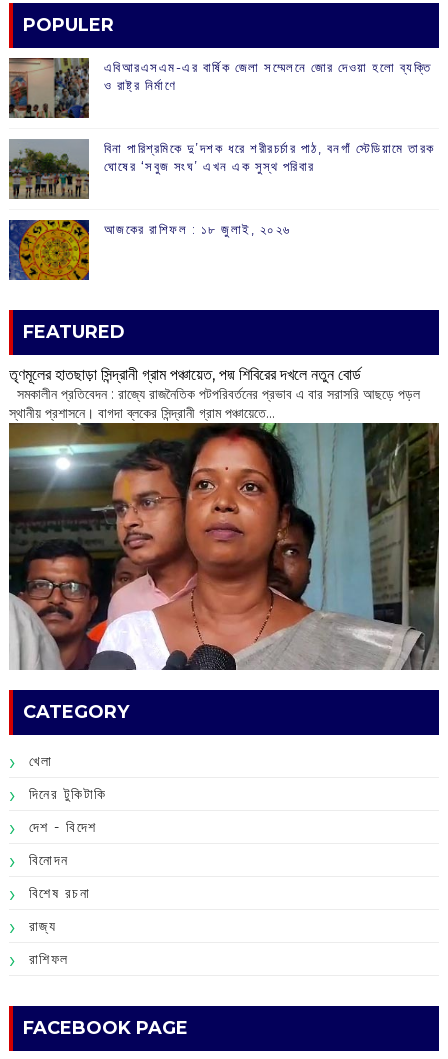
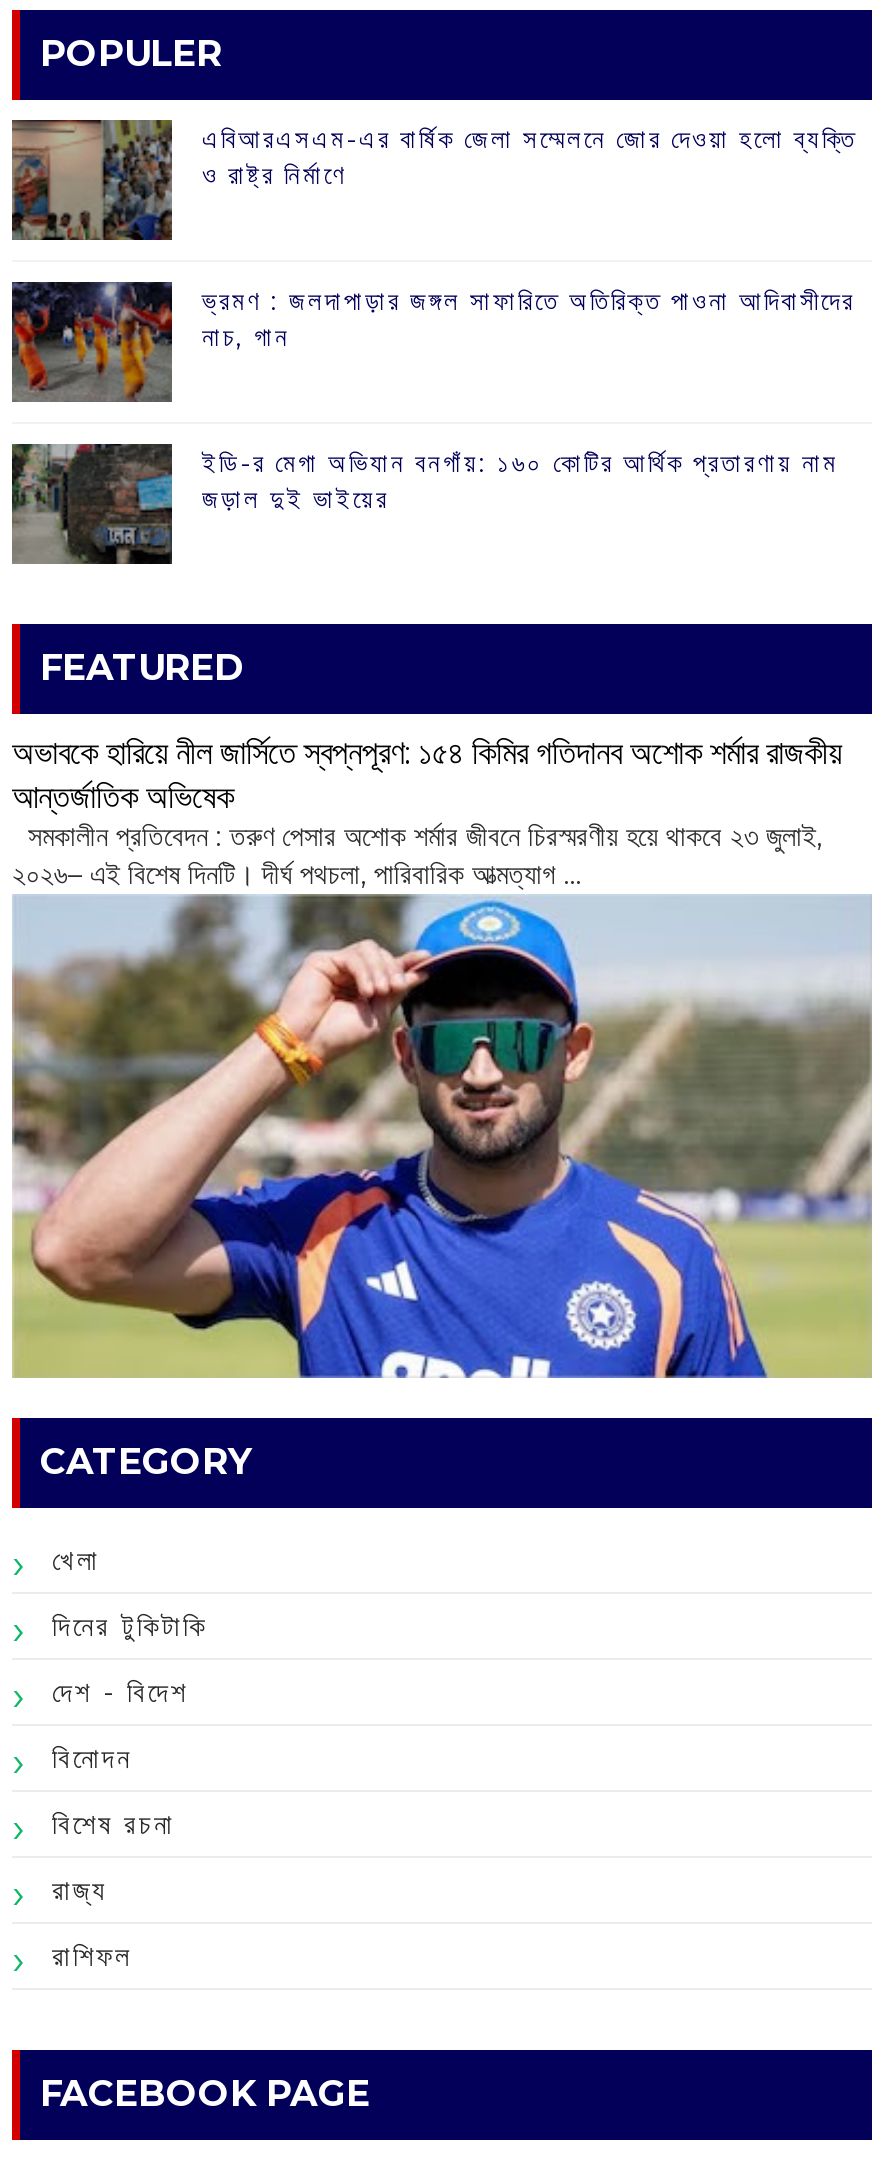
- [image]
- বিনা পারিশ্রমিকে দু’দশক ধরে শরীরচর্চার পাঠ, বনগাঁ স্টেডিয়ামে তারক
- ঘোষের ‘সবুজ সংঘ’ এখন এক সুস্থ পরিবার
+ [image]
+ ‌ভ্রমণ : জলদাপাড়ার জঙ্গল সাফারিতে অতিরিক্ত পাওনা আদিবাসীদের
+ নাচ, গান

- [image]
- আজকের রাশিফল :‌ ‌‌১৮ জুলাই, ২০২৬
+ [image]
+ ইডি-র মেগা অভিযান বনগাঁয়: ১৬০ কোটির আর্থিক প্রতারণায় নাম
+ জড়াল দুই ভাইয়ের

- [image]
- তৃণমূলের হাতছাড়া সিন্দ্রানী গ্রাম পঞ্চায়েত, পদ্ম শিবিরের দখলে নতুন বোর্ড
- সমকালীন প্রতিবেদন : রাজ্যে রাজনৈতিক পটপরিবর্তনের প্রভাব এ বার সরাসরি আছড়ে পড়ল
- স্থানীয় প্রশাসনে। বাগদা ব্লকের সিন্দ্রানী গ্রাম পঞ্চায়েতে...
+ [image]
+ অভাবকে হারিয়ে নীল জার্সিতে স্বপ্নপূরণ: ১৫৪ কিমির গতিদানব অশোক শর্মার রাজকীয়
+ আন্তর্জাতিক অভিষেক
+ ‌ সমকালীন প্রতিবেদন : তরুণ পেসার অশোক শর্মার জীবনে চিরস্মরণীয় হয়ে থাকবে ২৩ জুলাই,
+ ২০২৬– এই বিশেষ দিনটি। দীর্ঘ পথচলা, পারিবারিক আত্মত্যাগ ...
